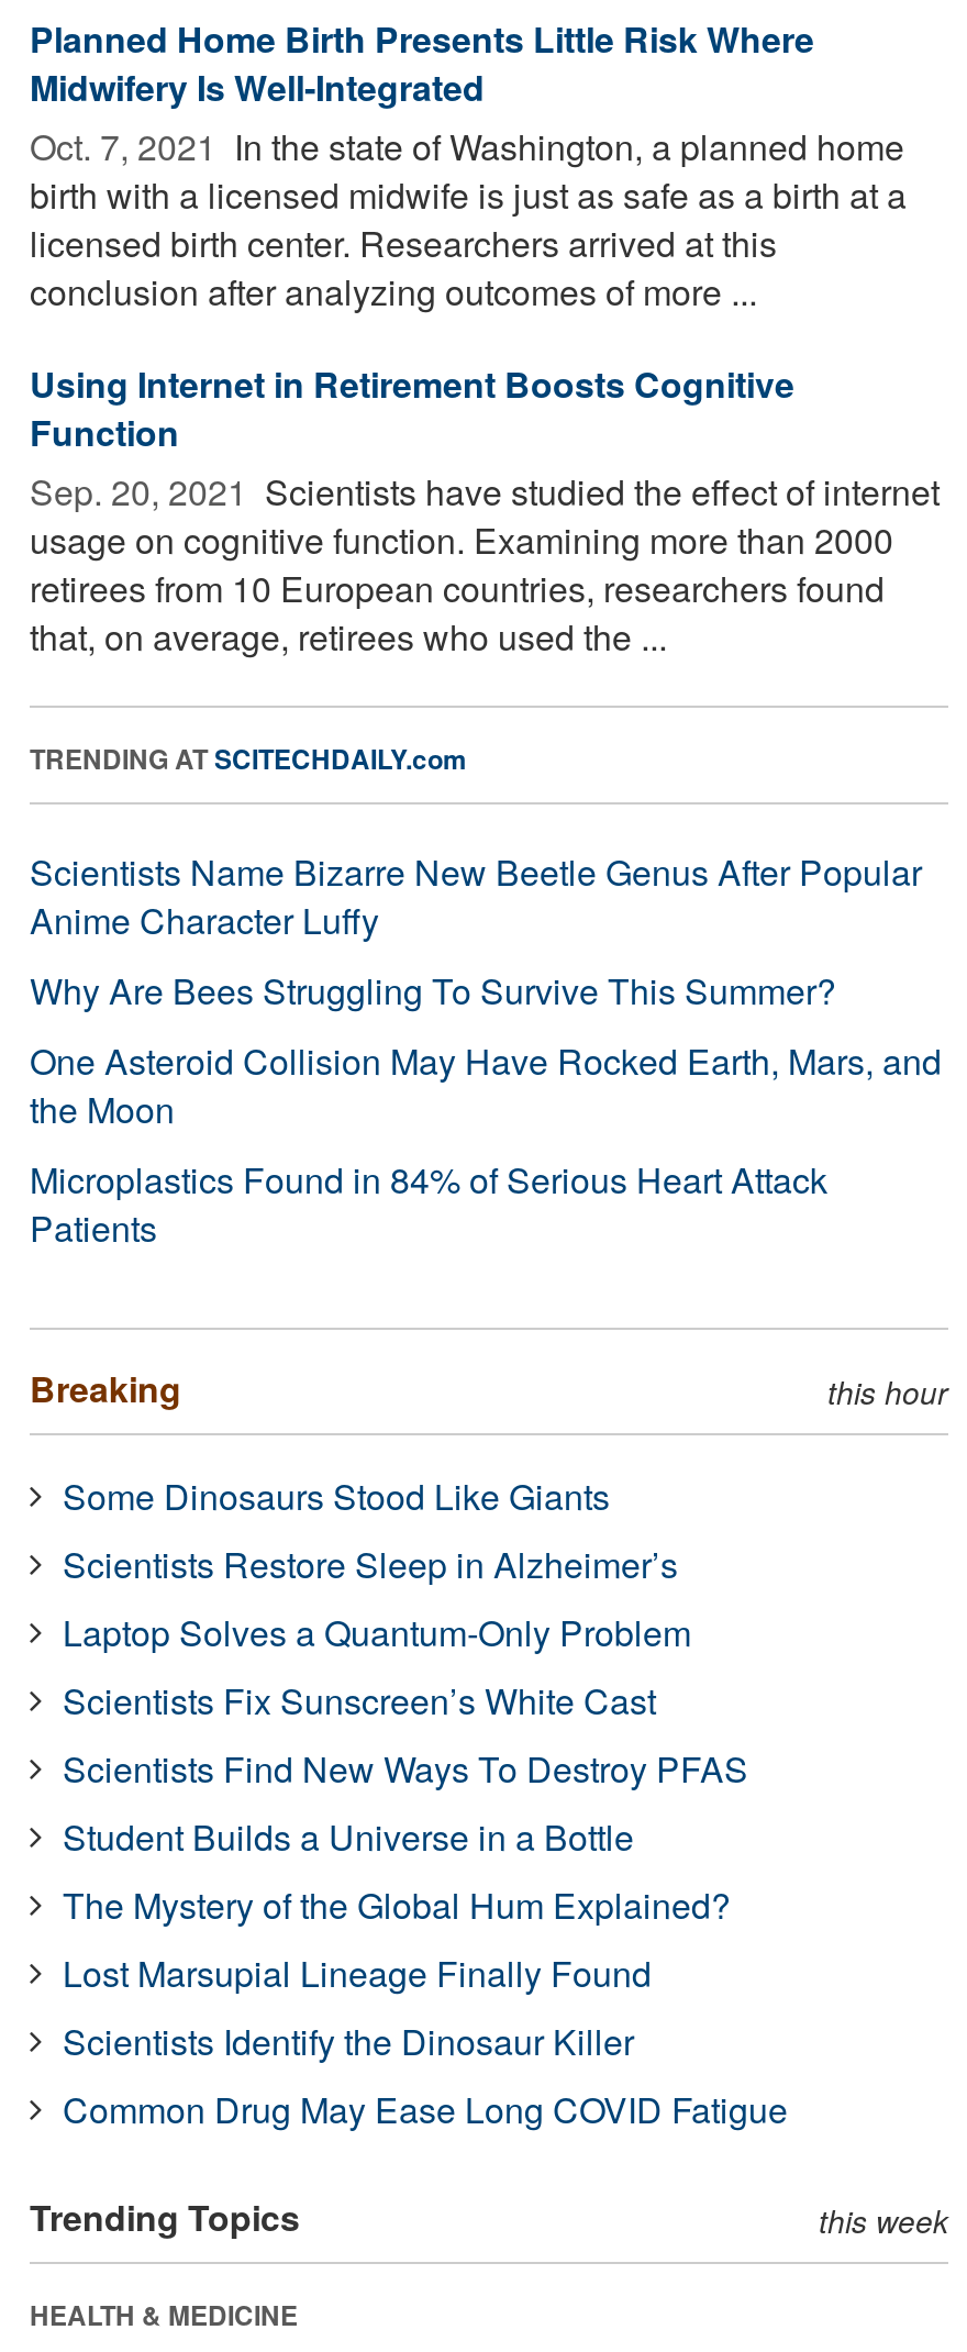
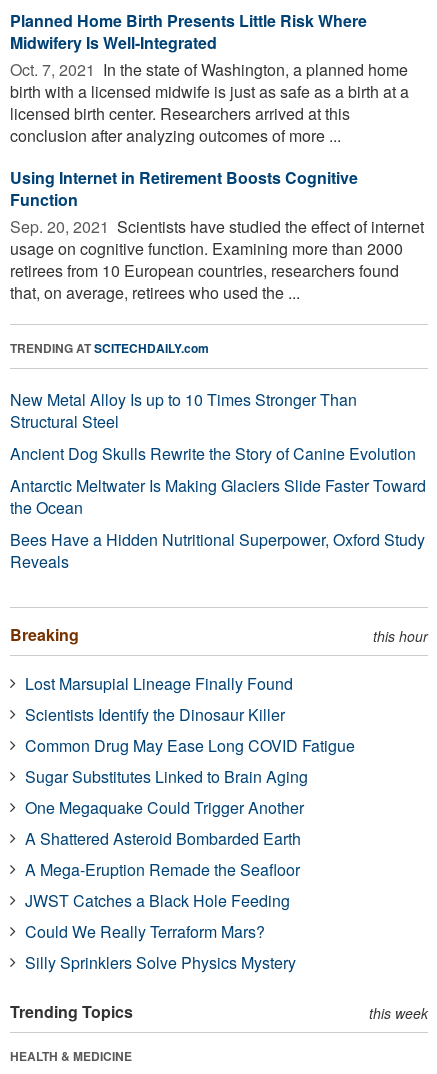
- Scientists Name Bizarre New Beetle Genus After Popular
- Anime Character Luffy
- Why Are Bees Struggling To Survive This Summer?
- One Asteroid Collision May Have Rocked Earth, Mars, and
- the Moon
- Microplastics Found in 84% of Serious Heart Attack
- Patients
+ New Metal Alloy Is up to 10 Times Stronger Than
+ Structural Steel
+ Ancient Dog Skulls Rewrite the Story of Canine Evolution
+ Antarctic Meltwater Is Making Glaciers Slide Faster Toward
+ the Ocean
+ Bees Have a Hidden Nutritional Superpower, Oxford Study
+ Reveals

- Some Dinosaurs Stood Like Giants
- Scientists Restore Sleep in Alzheimer’s
- Laptop Solves a Quantum-Only Problem
- Scientists Fix Sunscreen’s White Cast
- Scientists Find New Ways To Destroy PFAS
- Student Builds a Universe in a Bottle
- The Mystery of the Global Hum Explained?

moved up: Lost Marsupial Lineage Finally Found | Scientists Identify the Dinosaur Killer | Common Drug May Ease Long COVID Fatigue

+ Sugar Substitutes Linked to Brain Aging
+ One Megaquake Could Trigger Another
+ A Shattered Asteroid Bombarded Earth
+ A Mega-Eruption Remade the Seafloor
+ JWST Catches a Black Hole Feeding
+ Could We Really Terraform Mars?
+ Silly Sprinklers Solve Physics Mystery
